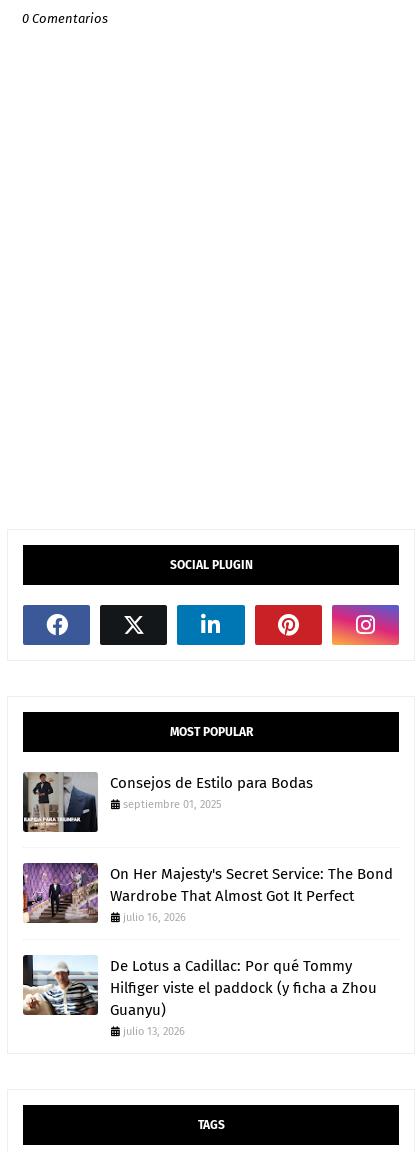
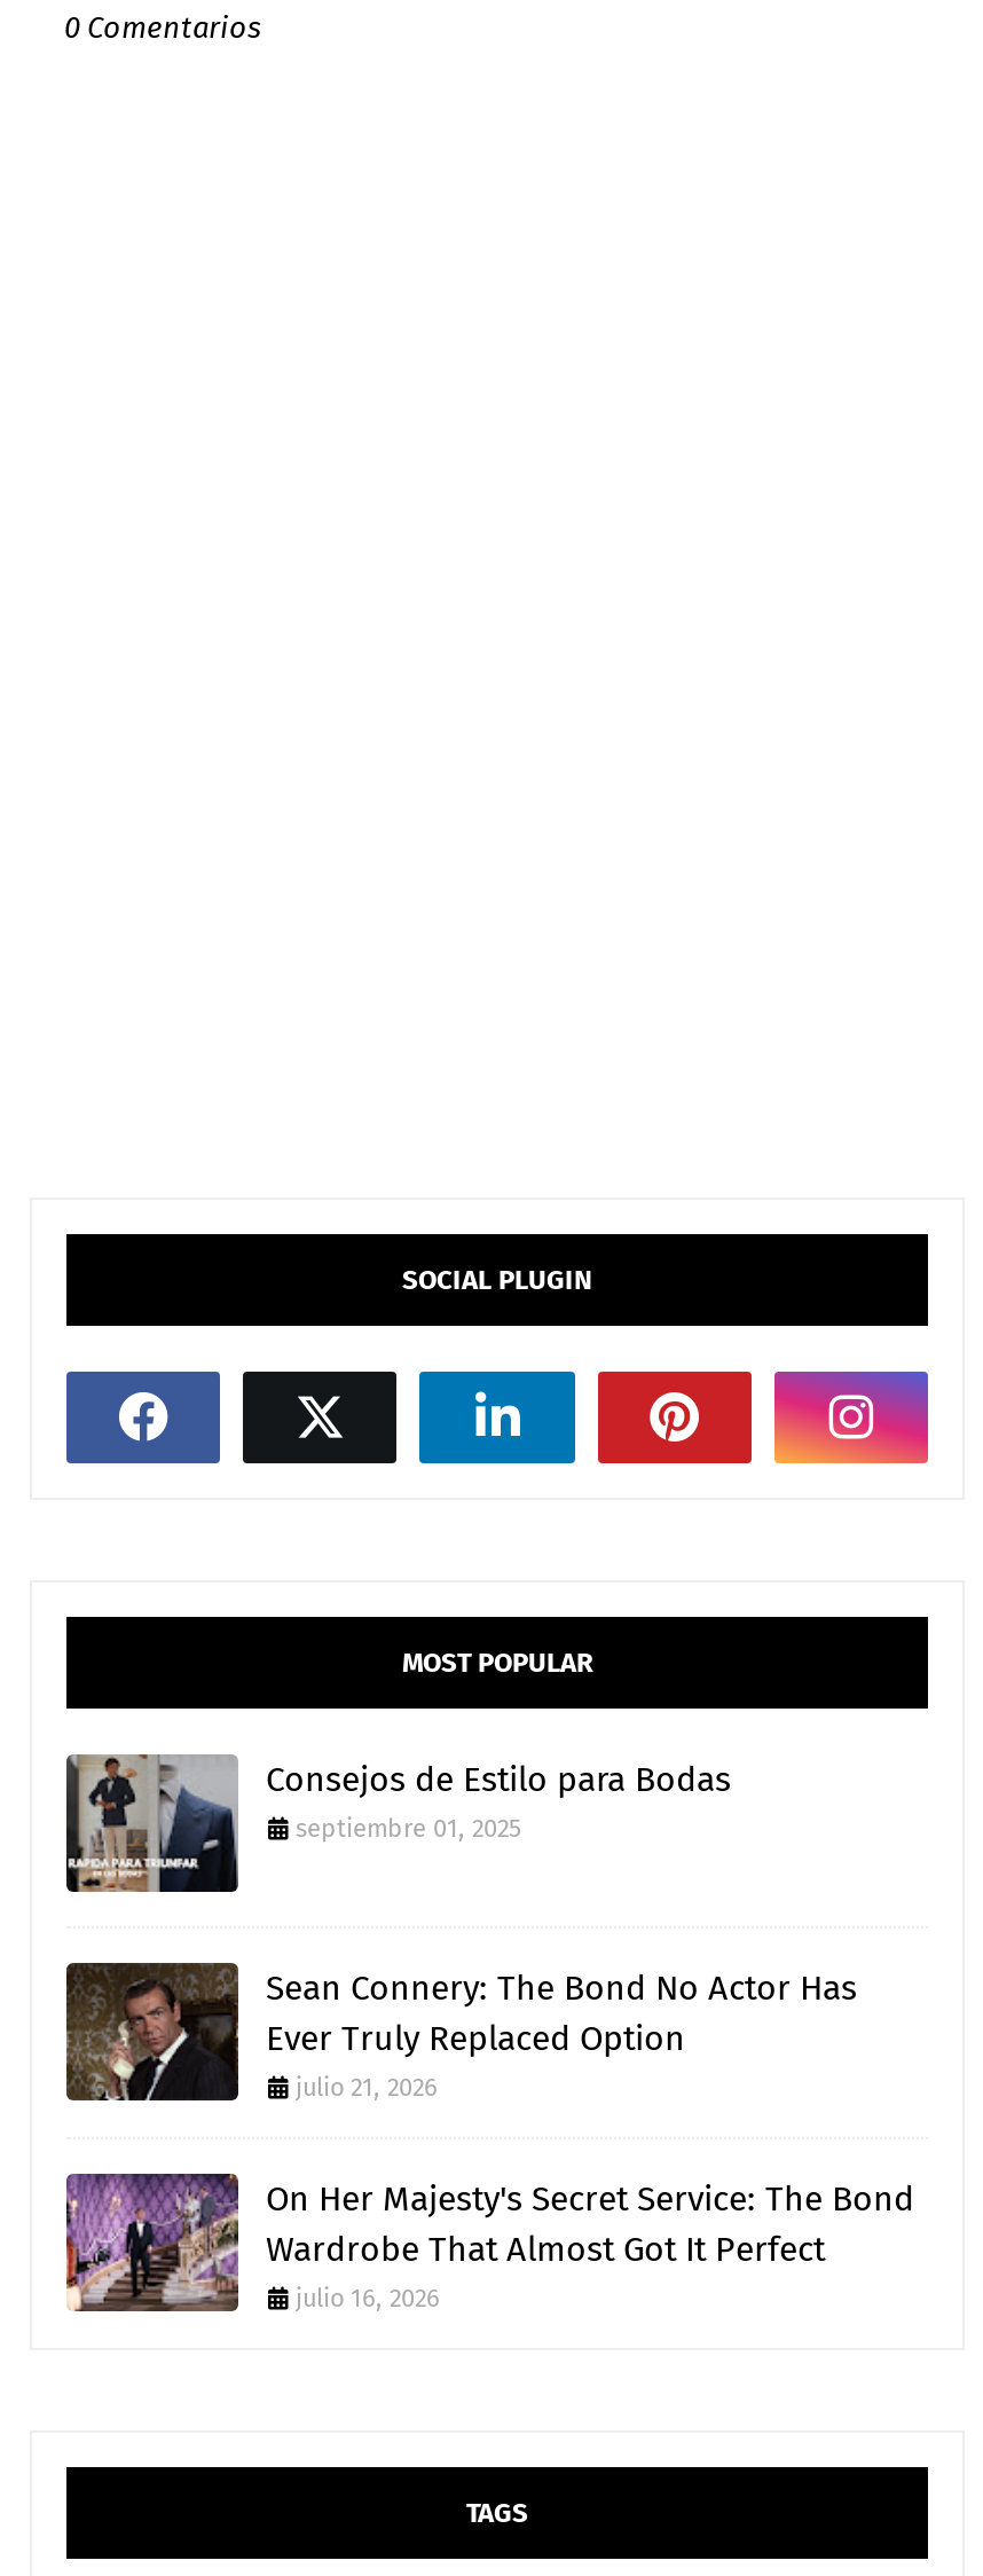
+ [image]
+ Sean Connery: The Bond No Actor Has
+ Ever Truly Replaced Option
+ julio 21, 2026

moved down: [image] | On Her Majesty's Secret Service: The Bond | Wardrobe That Almost Got It Perfect | julio 16, 2026

- [image]
- De Lotus a Cadillac: Por qué Tommy
- Hilfiger viste el paddock (y ficha a Zhou
- Guanyu)
- julio 13, 2026
